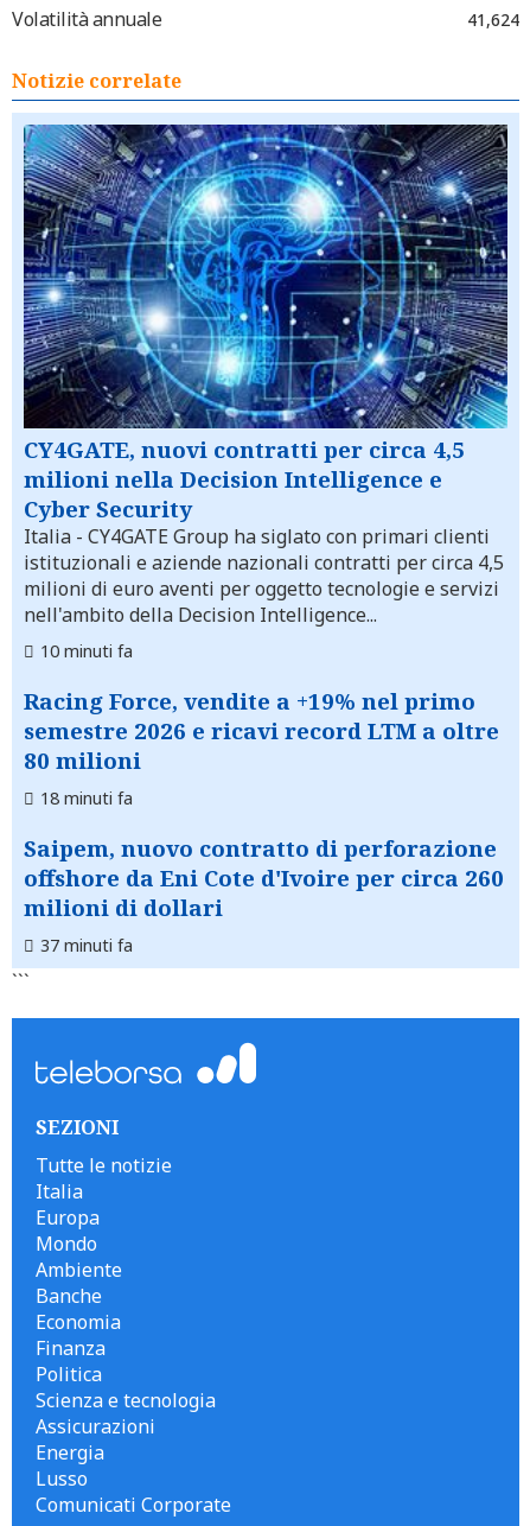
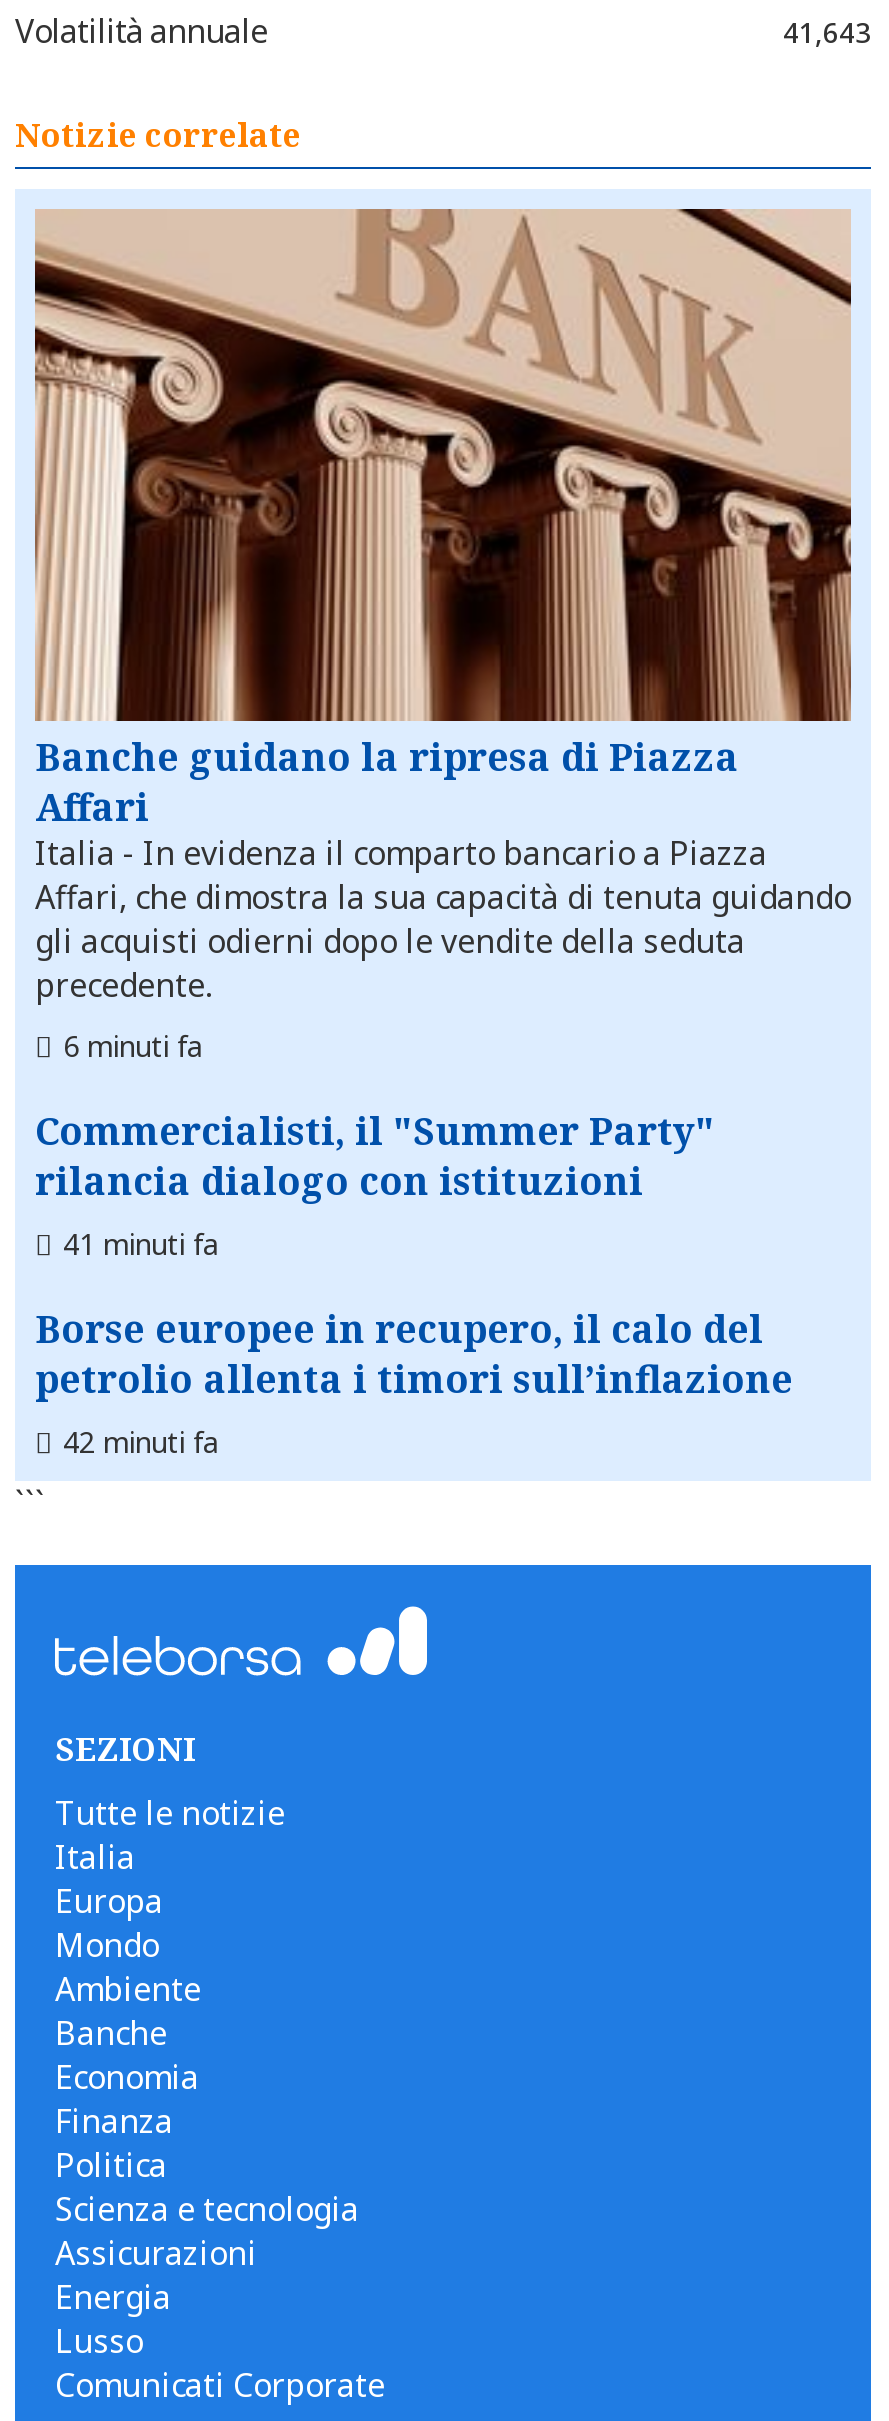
- 41,624
+ 41,643

- [image]
- CY4GATE, nuovi contratti per circa 4,5
- milioni nella Decision Intelligence e
- Cyber Security
- Italia - CY4GATE Group ha siglato con primari clienti
- istituzionali e aziende nazionali contratti per circa 4,5
- milioni di euro aventi per oggetto tecnologie e servizi
- nell'ambito della Decision Intelligence...
+ [image]
+ Banche guidano la ripresa di Piazza
+ Affari
+ Italia - In evidenza il comparto bancario a Piazza
+ Affari, che dimostra la sua capacità di tenuta guidando
+ gli acquisti odierni dopo le vendite della seduta
+ precedente.

- 10 minuti fa
+ 6 minuti fa

- Racing Force, vendite a +19% nel primo
- semestre 2026 e ricavi record LTM a oltre
- 80 milioni
- 18 minuti fa
+ Commercialisti, il "Summer Party"
+ rilancia dialogo con istituzioni
+ 41 minuti fa

- Saipem, nuovo contratto di perforazione
- offshore da Eni Cote d'Ivoire per circa 260
- milioni di dollari
- 37 minuti fa
+ Borse europee in recupero, il calo del
+ petrolio allenta i timori sull’inflazione
+ 42 minuti fa
